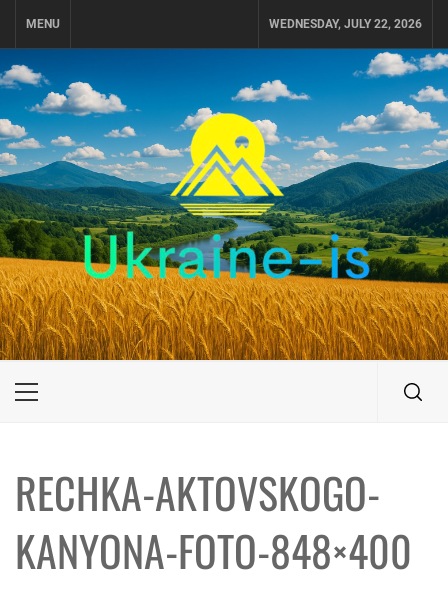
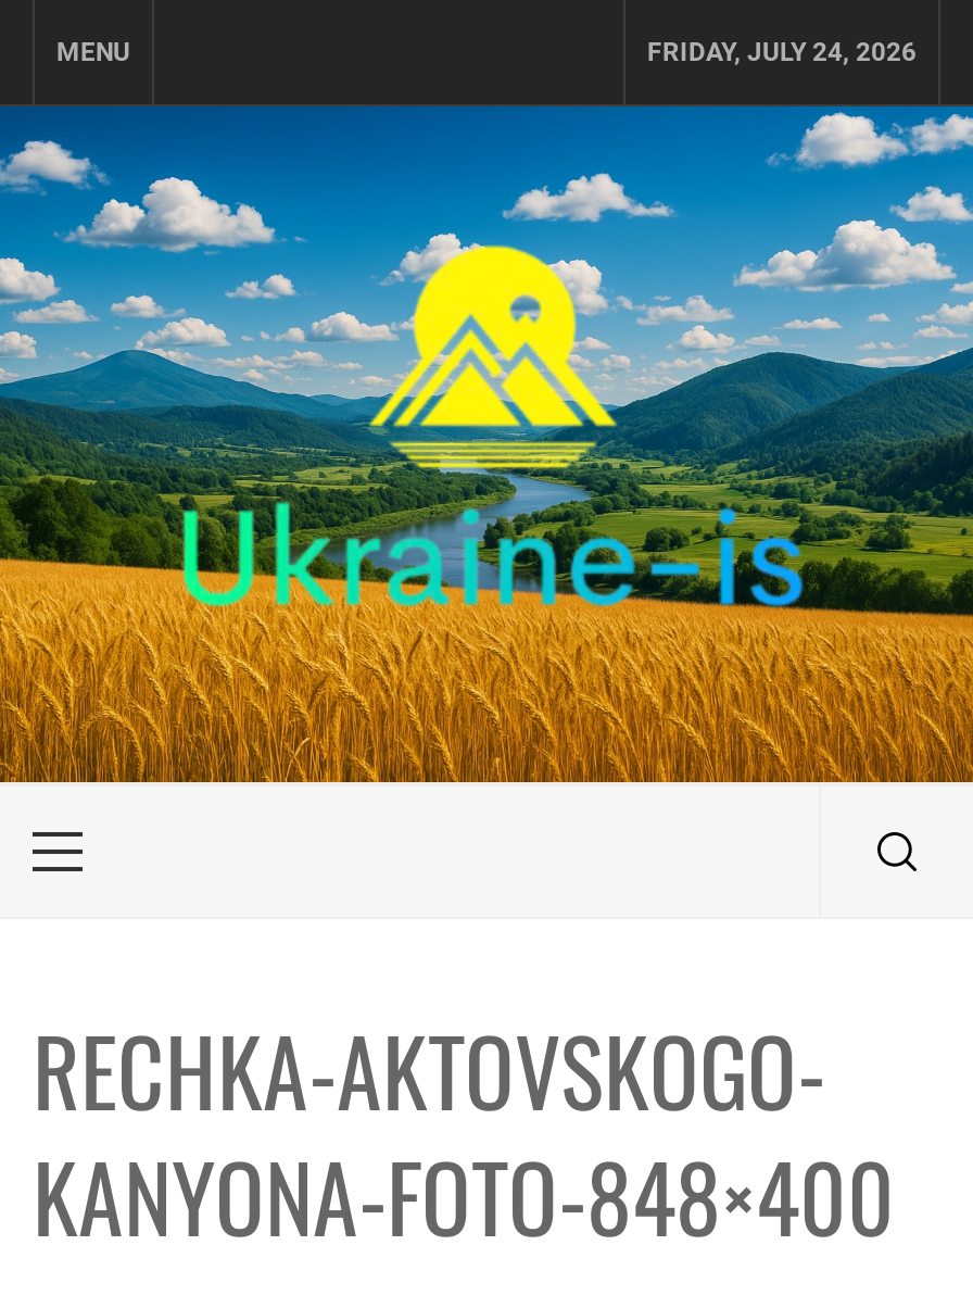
- WEDNESDAY, JULY 22, 2026
+ FRIDAY, JULY 24, 2026
